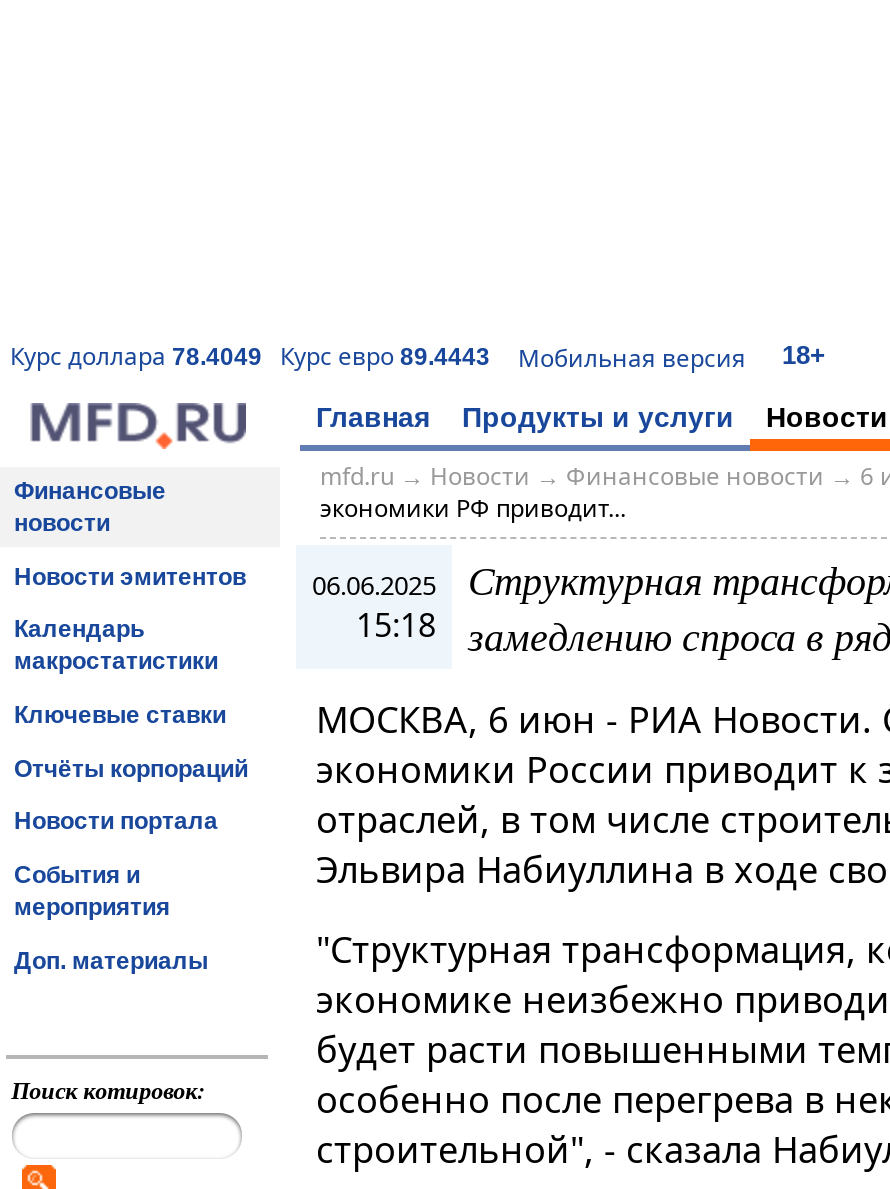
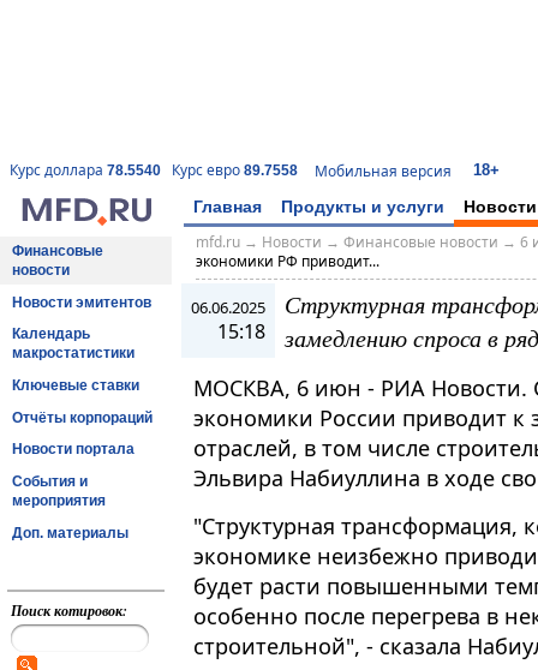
- Курс доллара 78.4049 Курс евро 89.4443
+ Курс доллара 78.5540 Курс евро 89.7558
